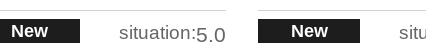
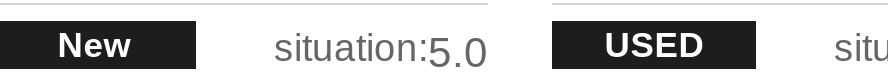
- New
+ USED
